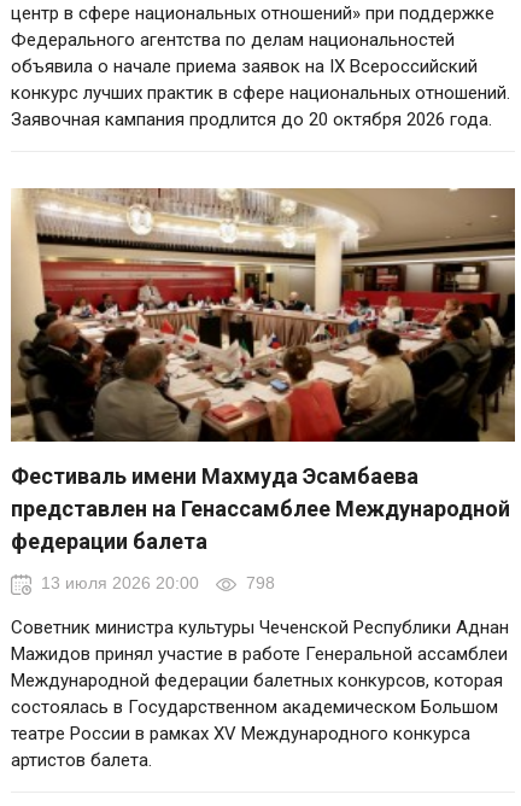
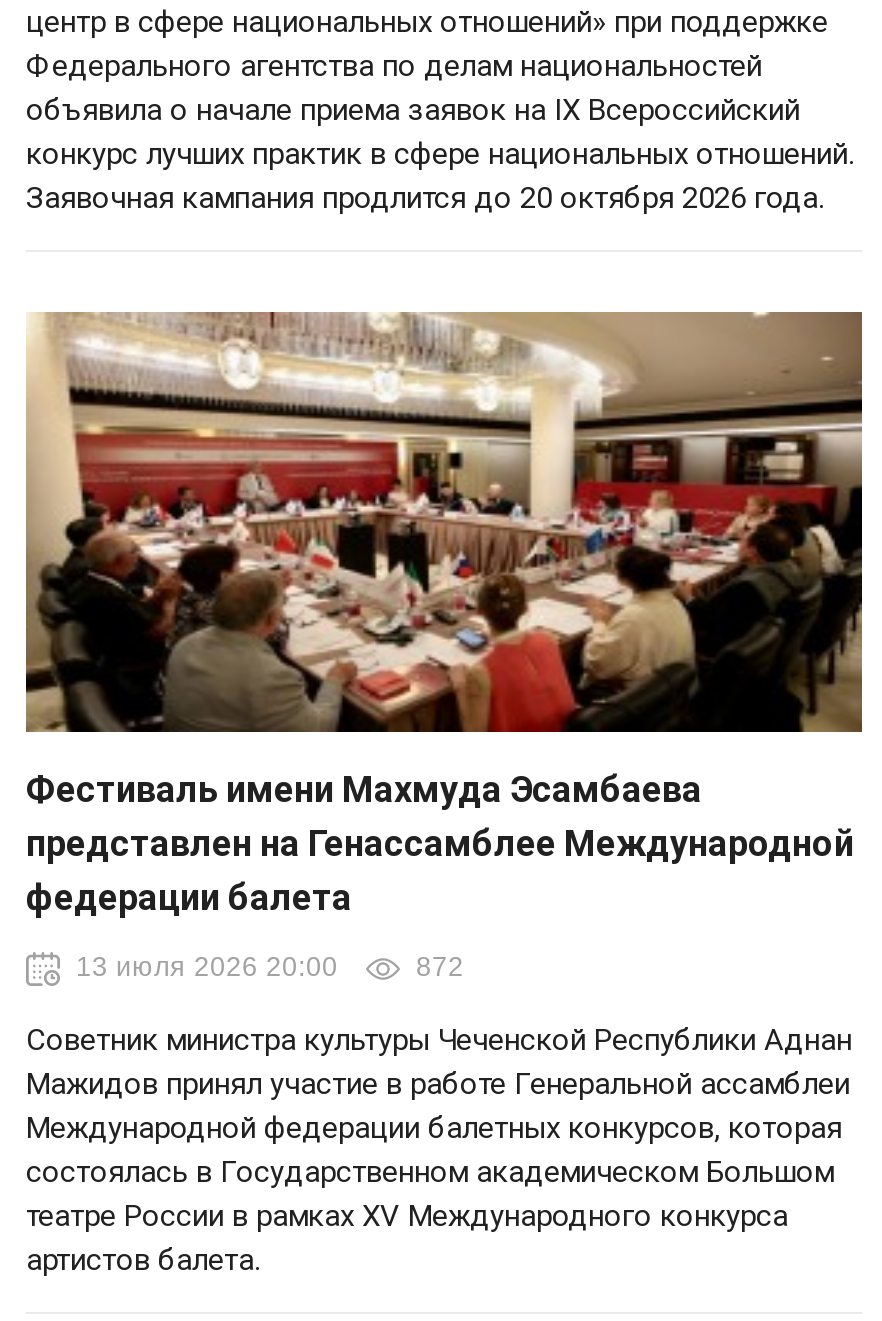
- 798
+ 872
